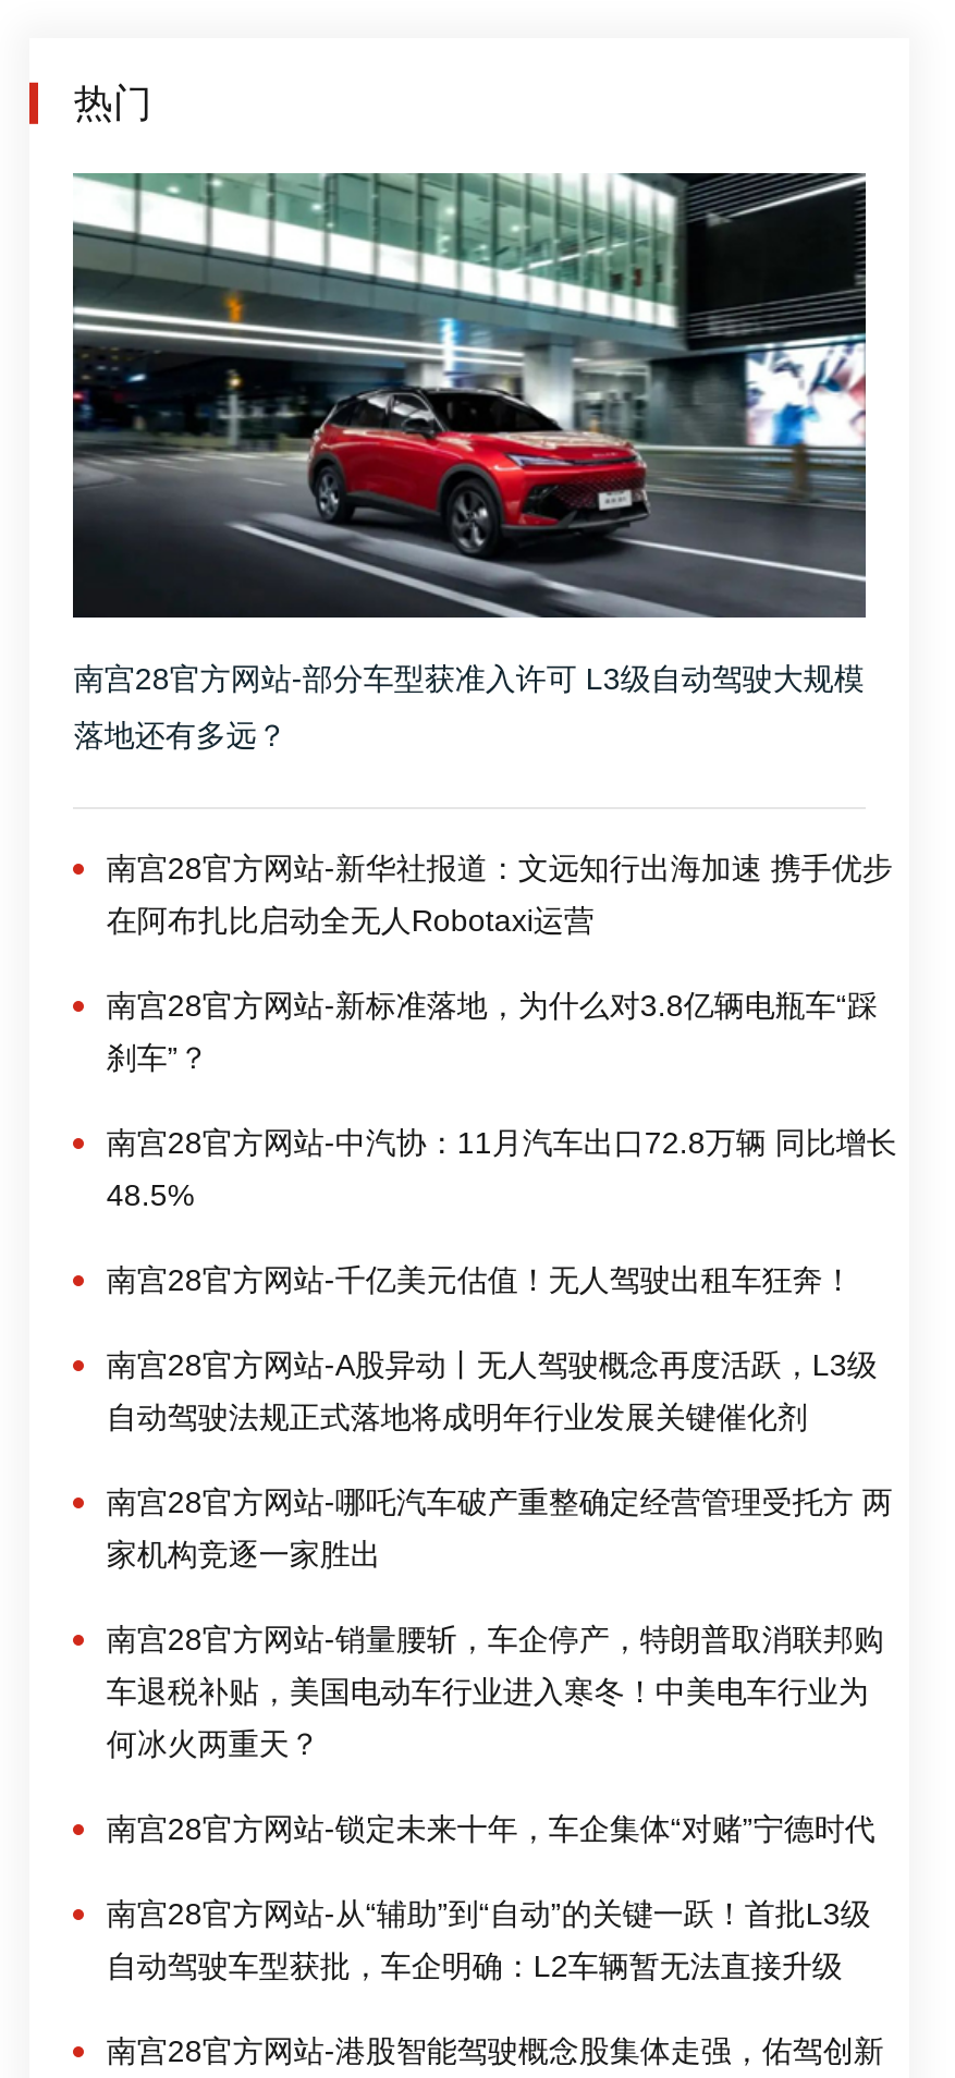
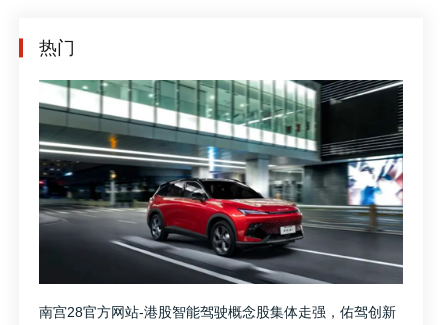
- 南宫28官方网站-部分车型获准入许可 L3级自动驾驶大规模
- 落地还有多远？

- 南宫28官方网站-新华社报道：文远知行出海加速 携手优步
- 在阿布扎比启动全无人Robotaxi运营
- 南宫28官方网站-新标准落地，为什么对3.8亿辆电瓶车“踩
- 刹车”？
- 南宫28官方网站-中汽协：11月汽车出口72.8万辆 同比增长
- 48.5%
- 南宫28官方网站-千亿美元估值！无人驾驶出租车狂奔！
- 南宫28官方网站-A股异动丨无人驾驶概念再度活跃，L3级
- 自动驾驶法规正式落地将成明年行业发展关键催化剂
- 南宫28官方网站-哪吒汽车破产重整确定经营管理受托方 两
- 家机构竞逐一家胜出
- 南宫28官方网站-销量腰斩，车企停产，特朗普取消联邦购
- 车退税补贴，美国电动车行业进入寒冬！中美电车行业为
- 何冰火两重天？
- 南宫28官方网站-锁定未来十年，车企集体“对赌”宁德时代
- 南宫28官方网站-从“辅助”到“自动”的关键一跃！首批L3级
- 自动驾驶车型获批，车企明确：L2车辆暂无法直接升级
